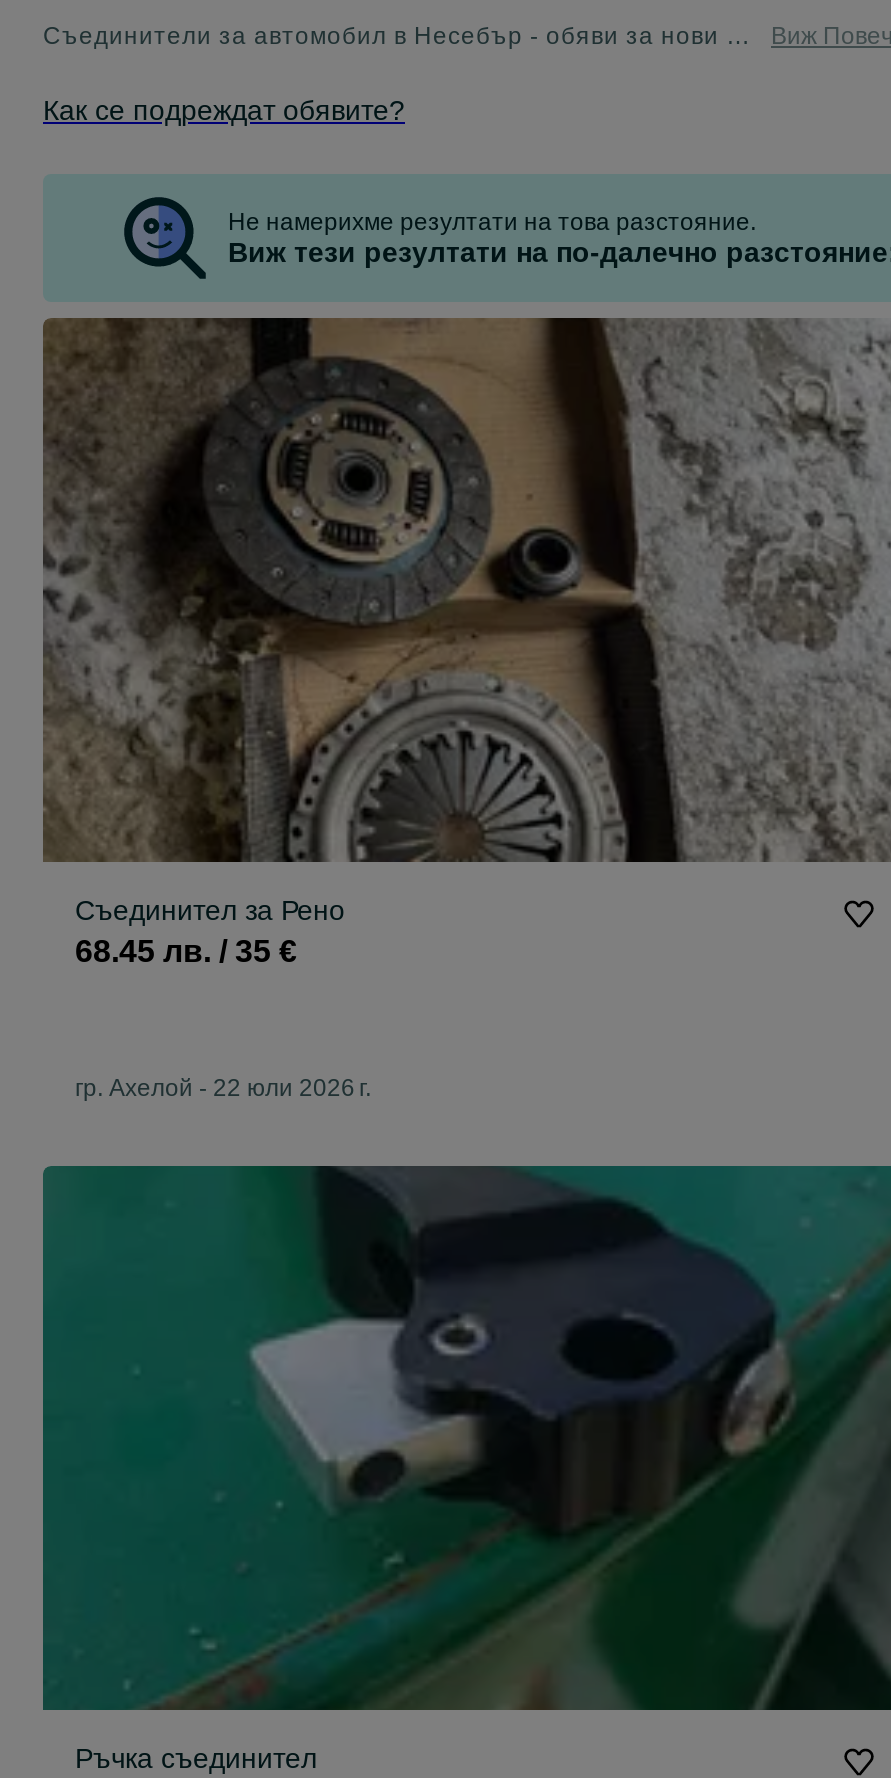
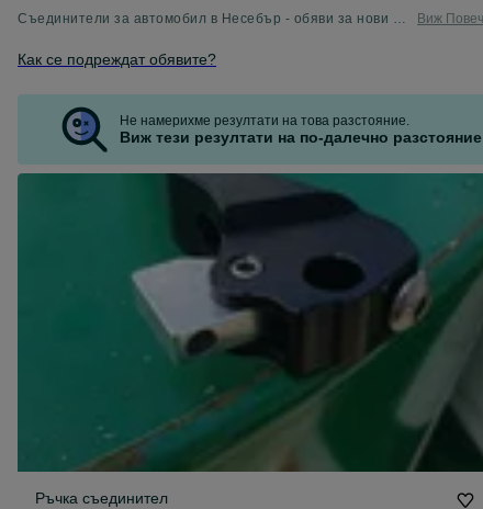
- [image]
- Съединител за Рено
- 68.45 лв. / 35 €

- гр. Ахелой - 22 юли 2026 г.
